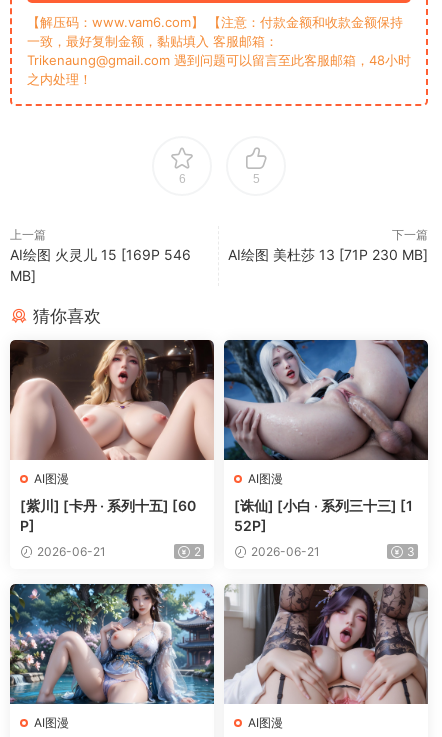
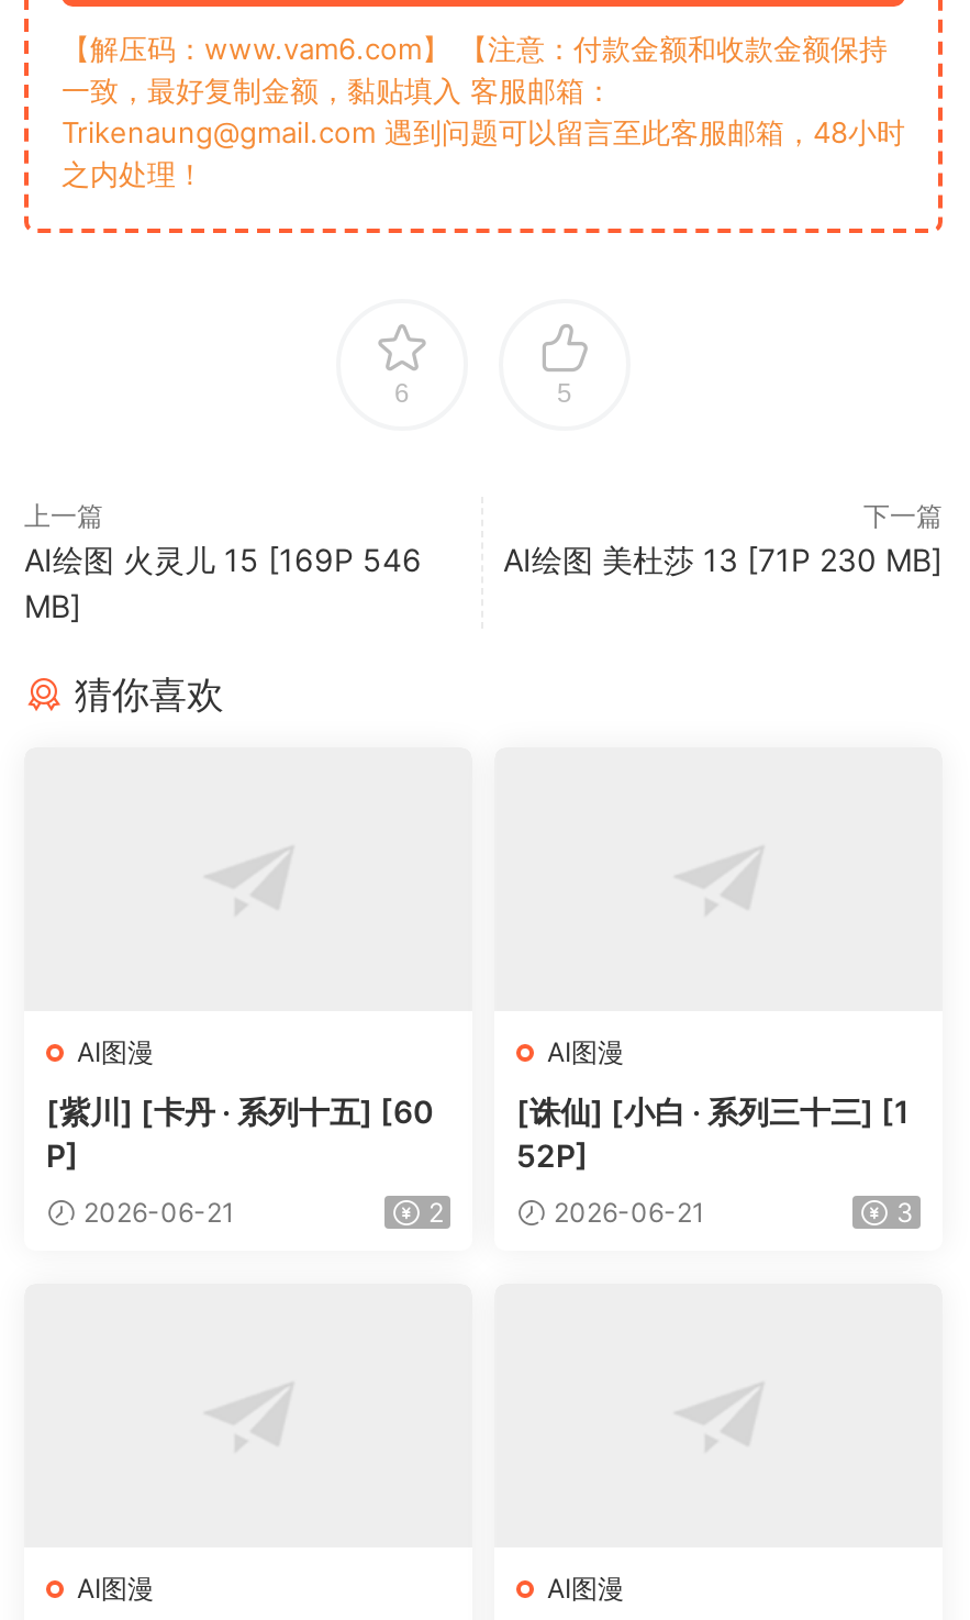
- [image]

- [image]

- [image]

- [image]
